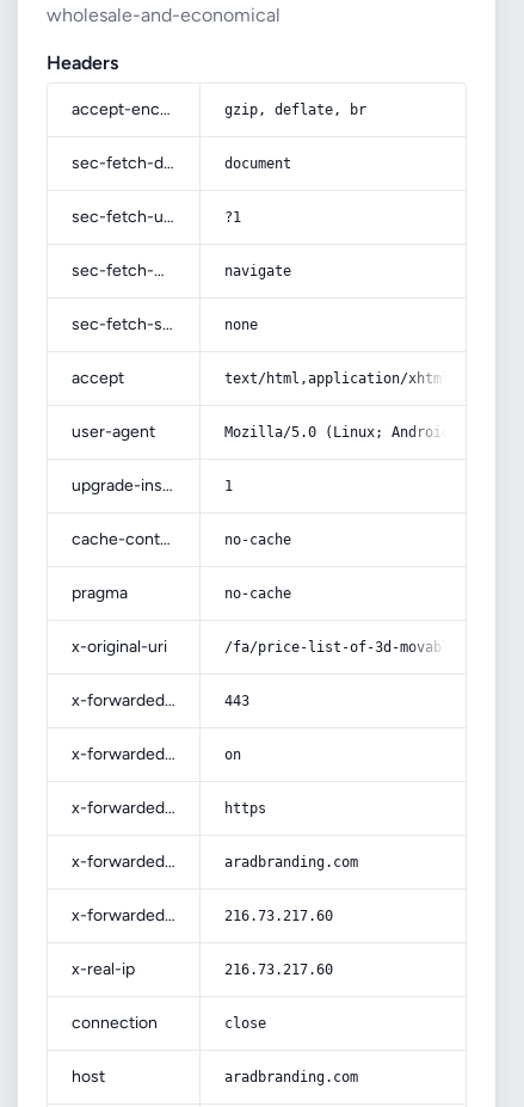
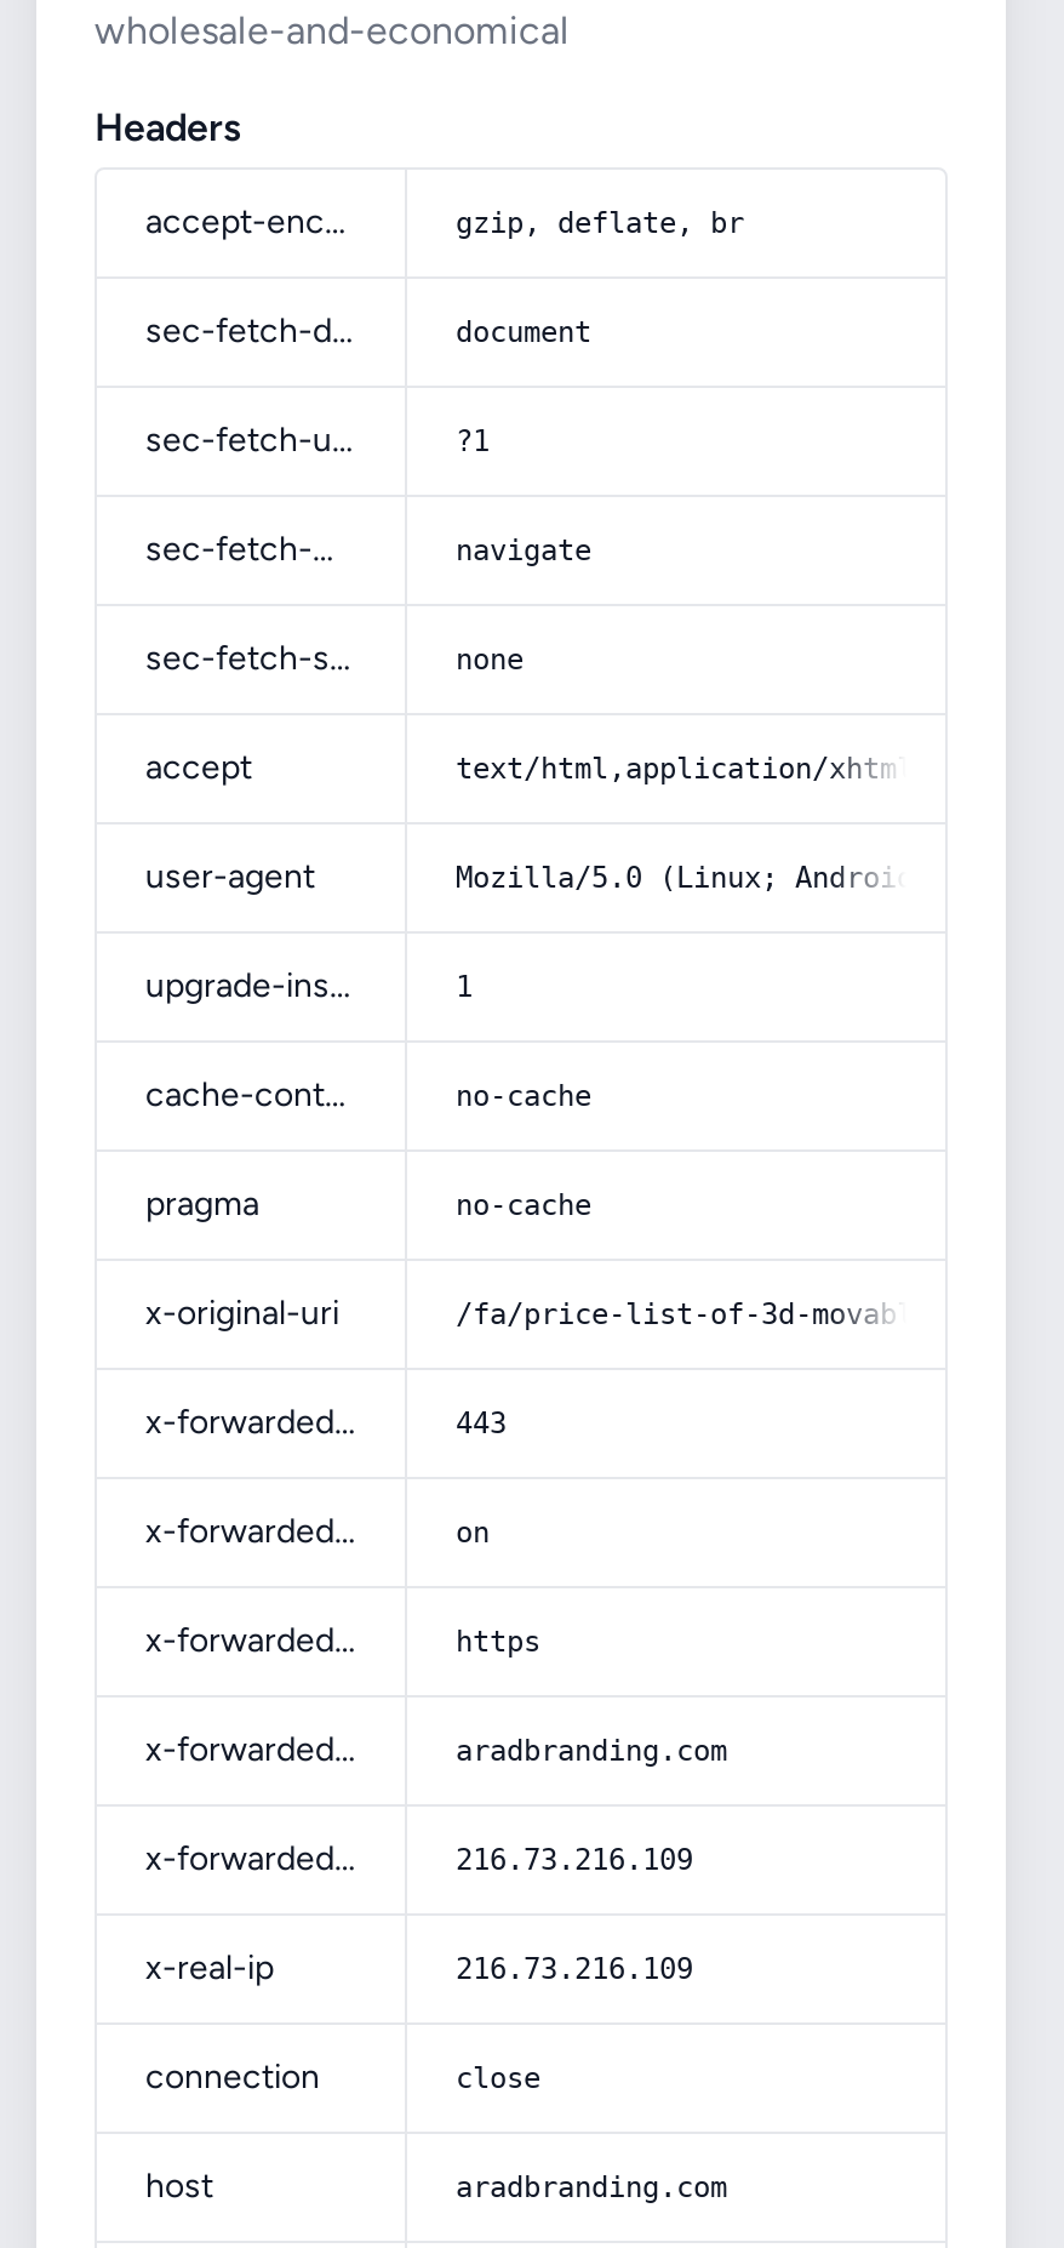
- 216.73.217.60
+ 216.73.216.109

- 216.73.217.60
+ 216.73.216.109
